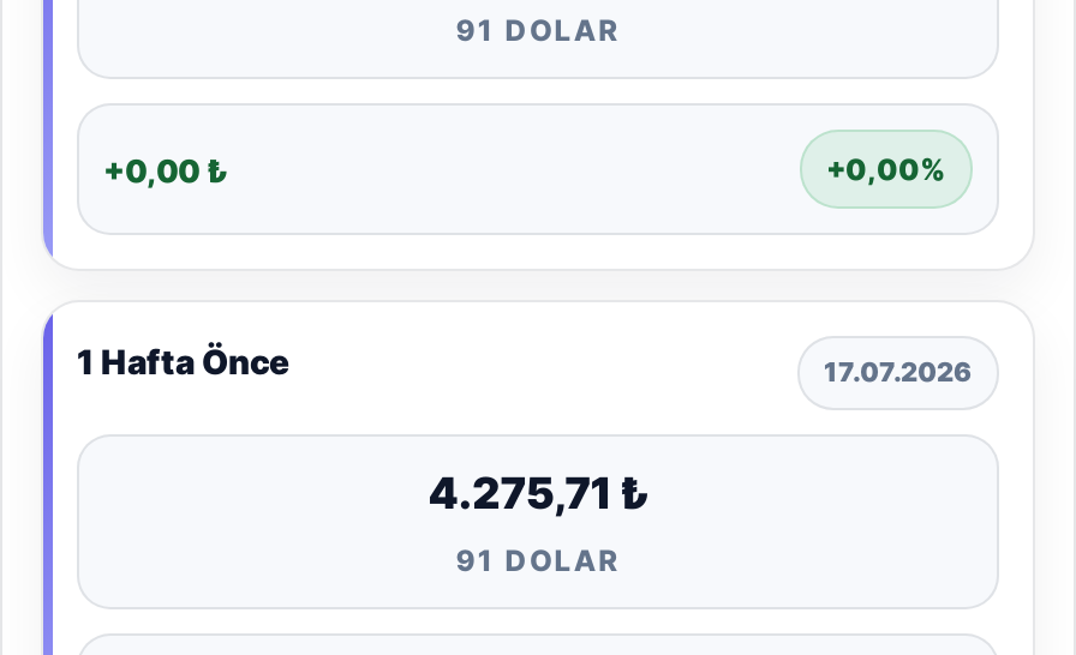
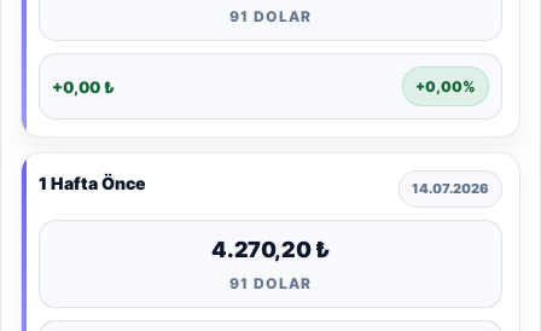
- 17.07.2026
+ 14.07.2026

- 4.275,71 ₺
+ 4.270,20 ₺
